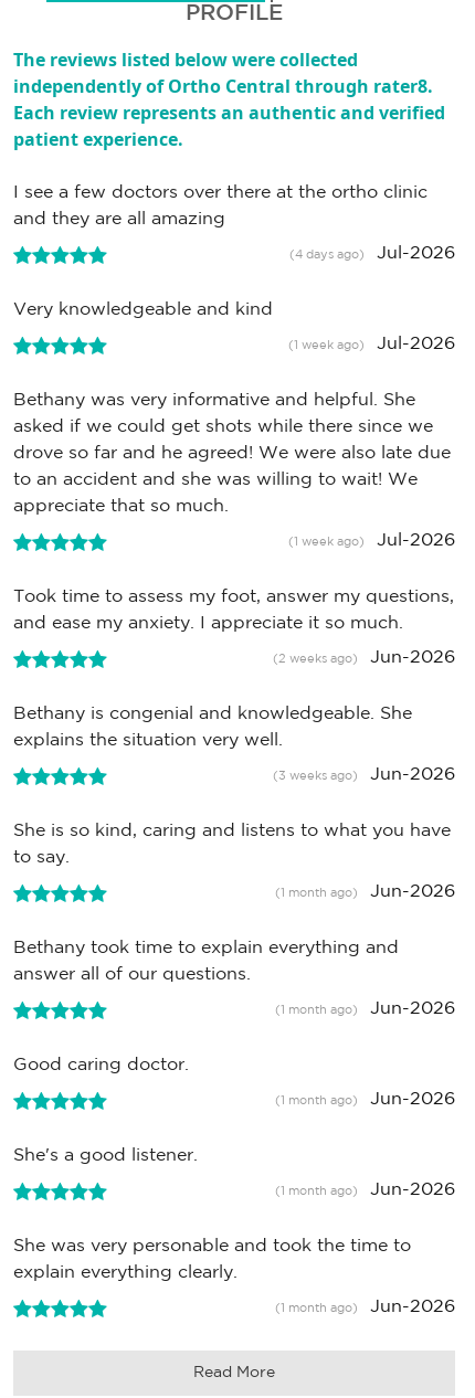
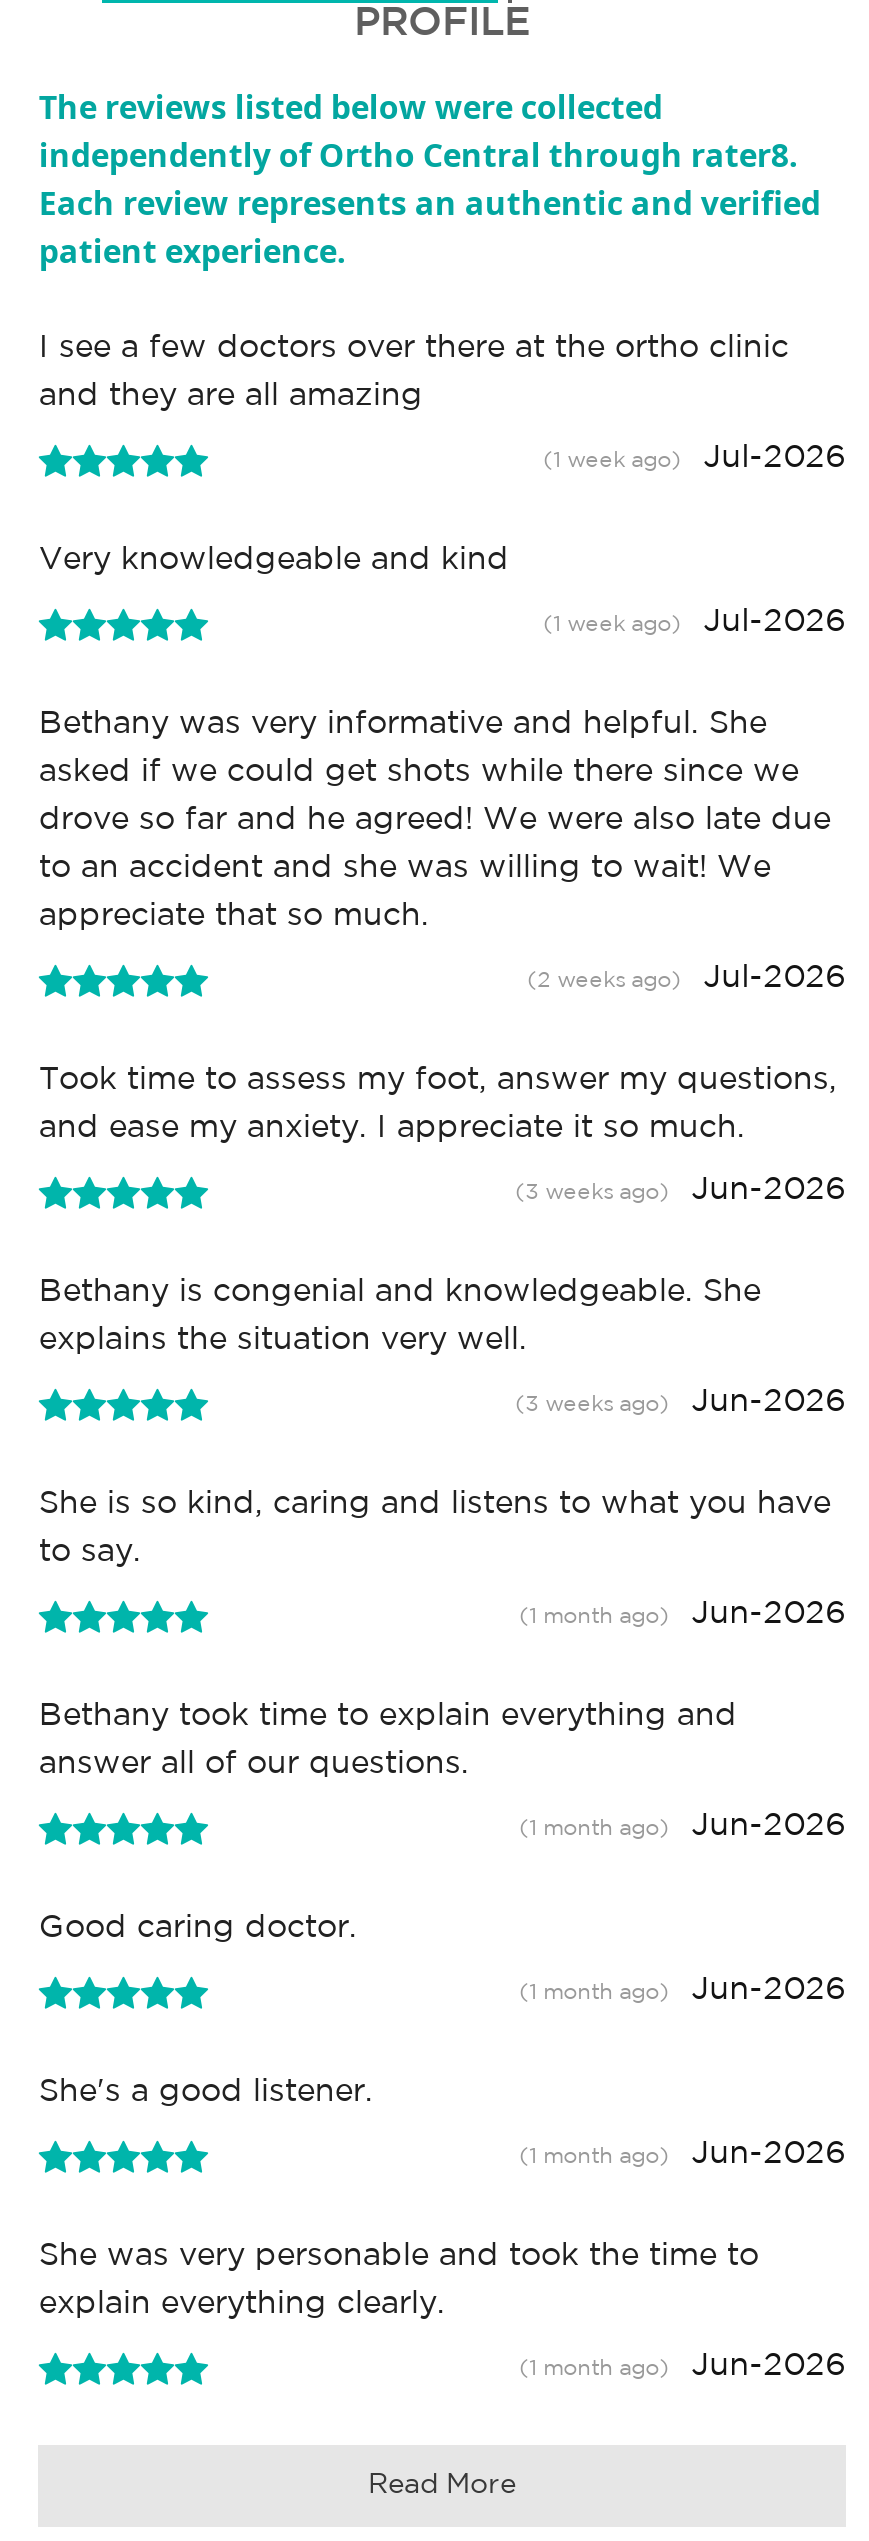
- (4 days ago) Jul-2026
+ (1 week ago) Jul-2026

- (1 week ago) Jul-2026
+ (2 weeks ago) Jul-2026

- (2 weeks ago) Jun-2026
+ (3 weeks ago) Jun-2026
